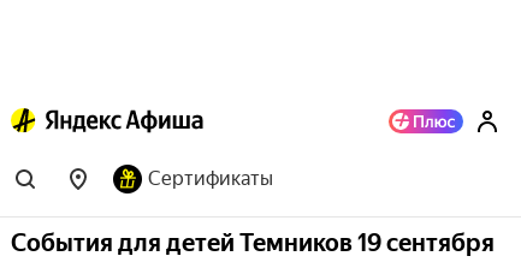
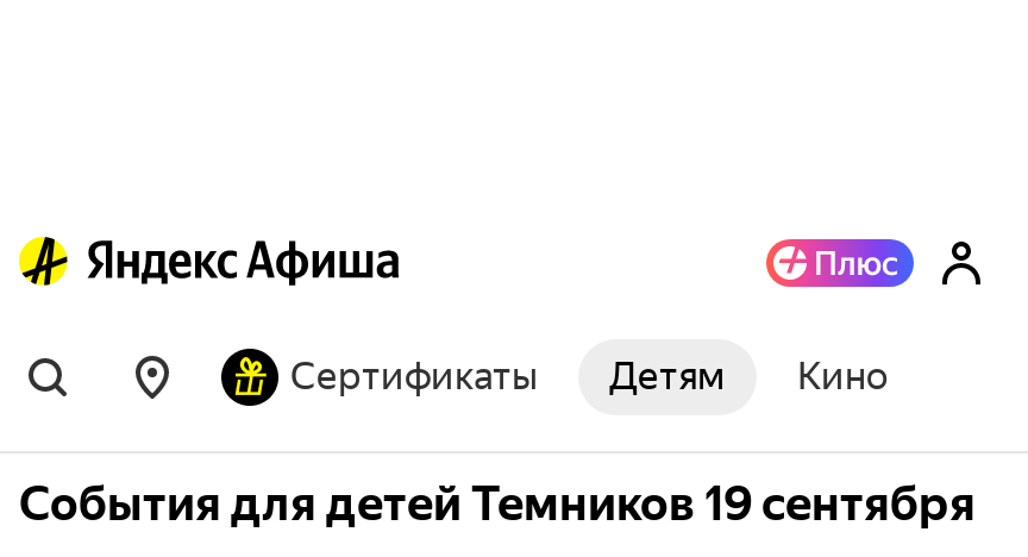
+ Детям
+ Кино
